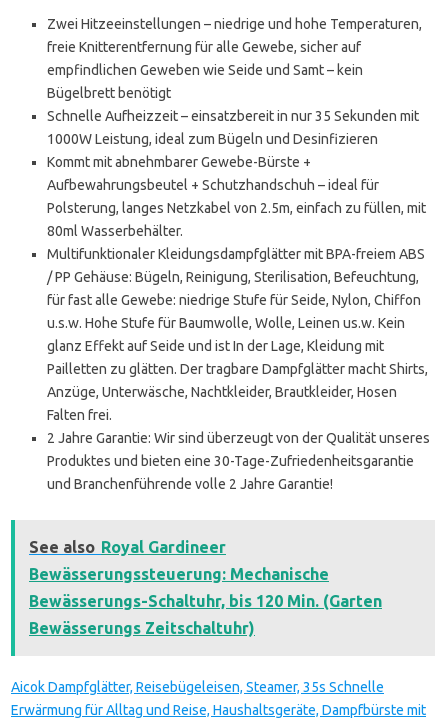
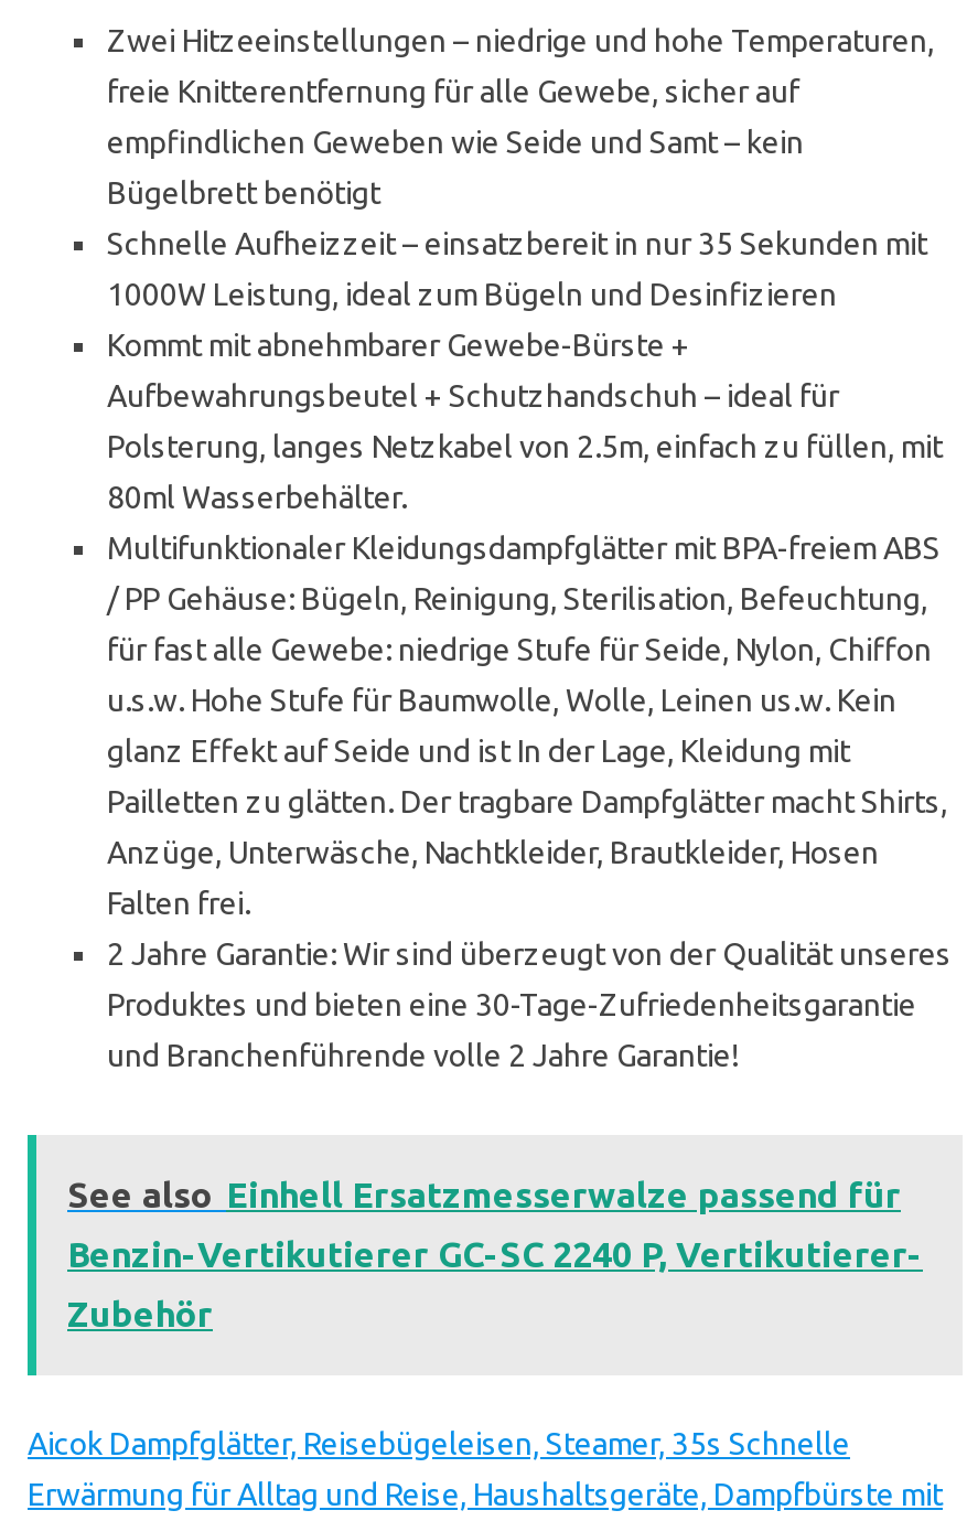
- See also Royal Gardineer
- Bewässerungssteuerung: Mechanische
- Bewässerungs-Schaltuhr, bis 120 Min. (Garten
- Bewässerungs Zeitschaltuhr)
+ See also Einhell Ersatzmesserwalze passend für
+ Benzin-Vertikutierer GC-SC 2240 P, Vertikutierer-
+ Zubehör
